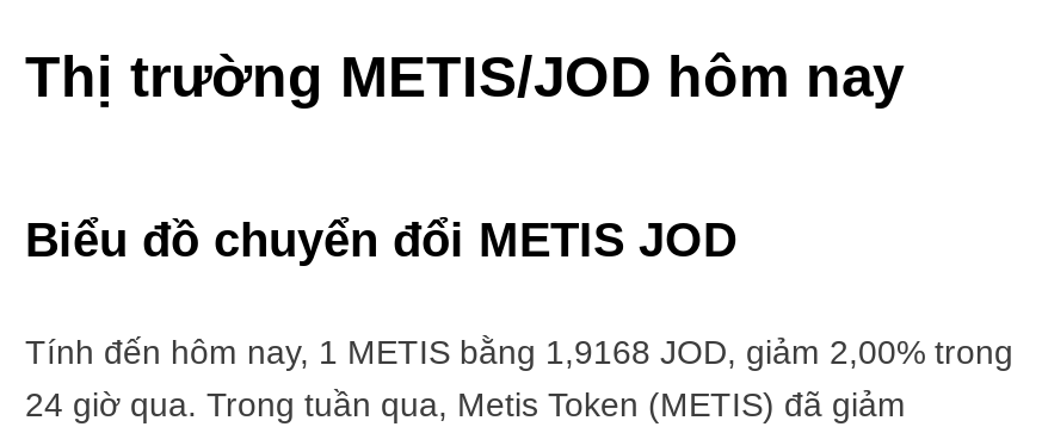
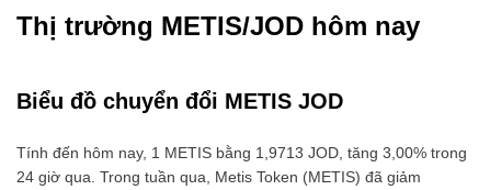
- Tính đến hôm nay, 1 METIS bằng 1,9168 JOD, giảm 2,00% trong
+ Tính đến hôm nay, 1 METIS bằng 1,9713 JOD, tăng 3,00% trong
